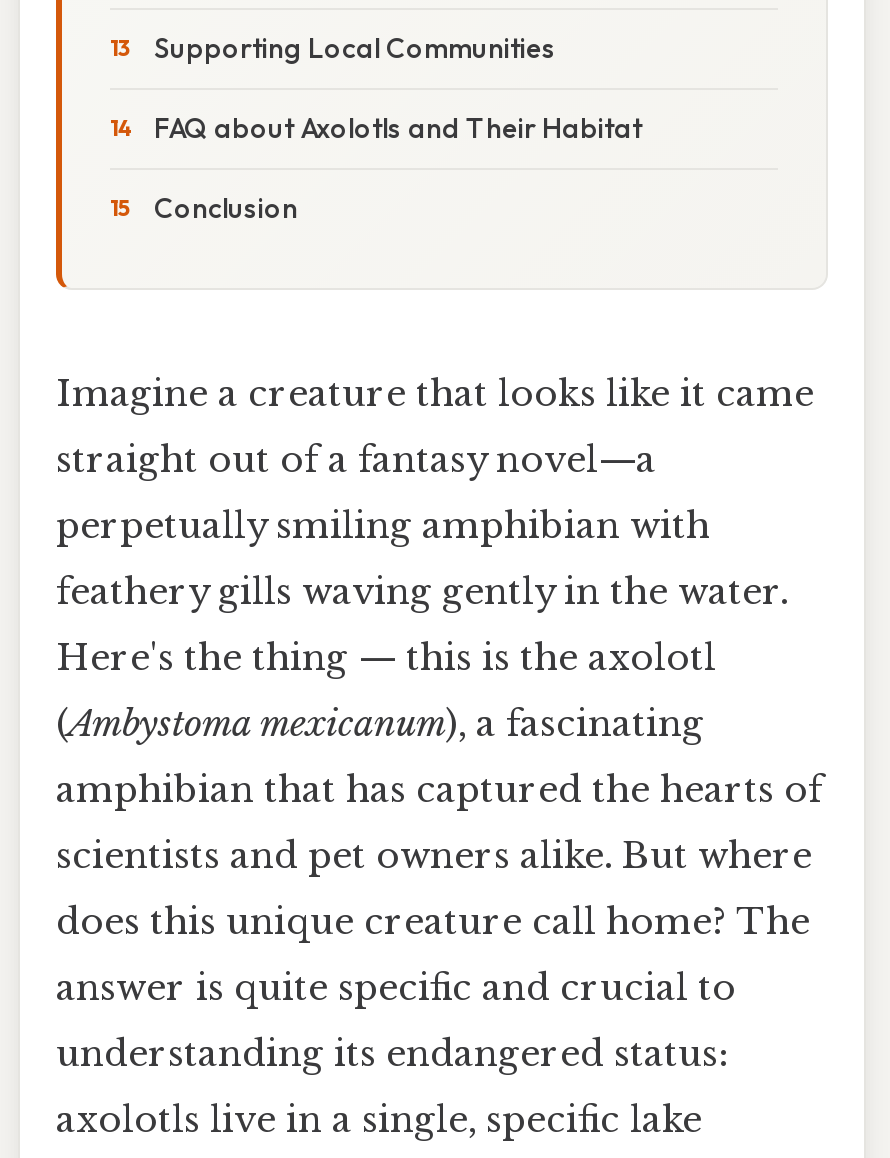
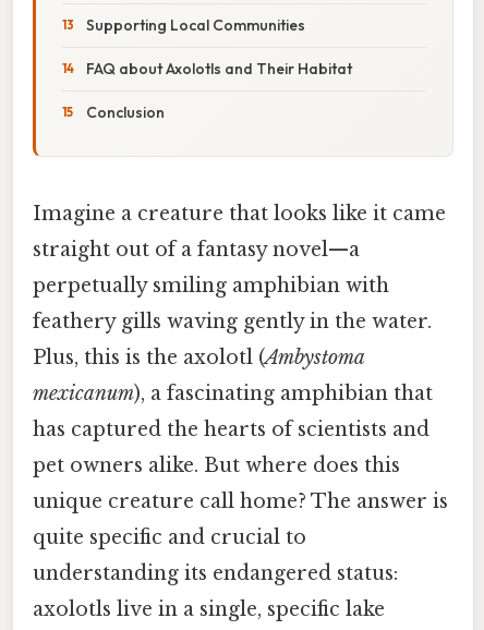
- Here's the thing — this is the axolotl
+ Plus, this is the axolotl (Ambystoma

- (Ambystoma mexicanum), a fascinating
+ mexicanum), a fascinating amphibian that

- amphibian that has captured the hearts of
+ has captured the hearts of scientists and

- scientists and pet owners alike. But where
+ pet owners alike. But where does this

- does this unique creature call home? The
+ unique creature call home? The answer is

- answer is quite specific and crucial to
+ quite specific and crucial to
